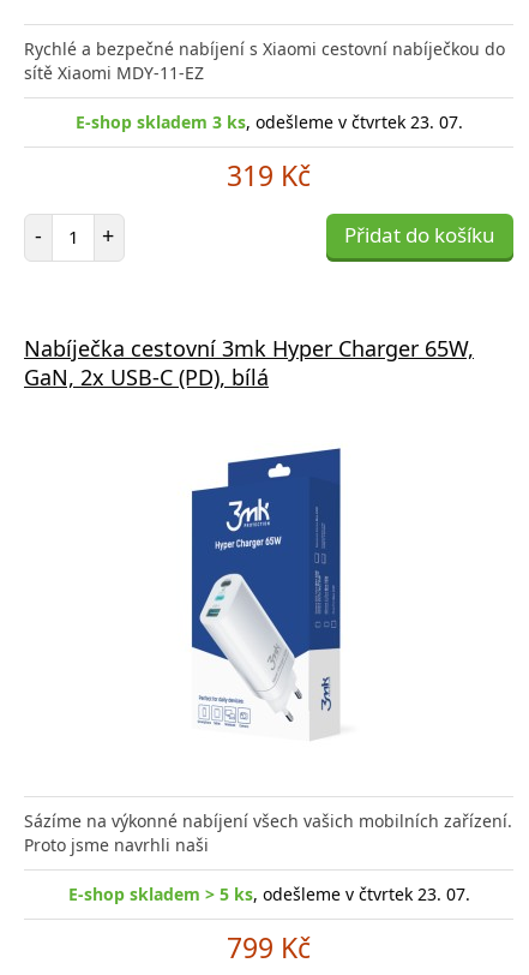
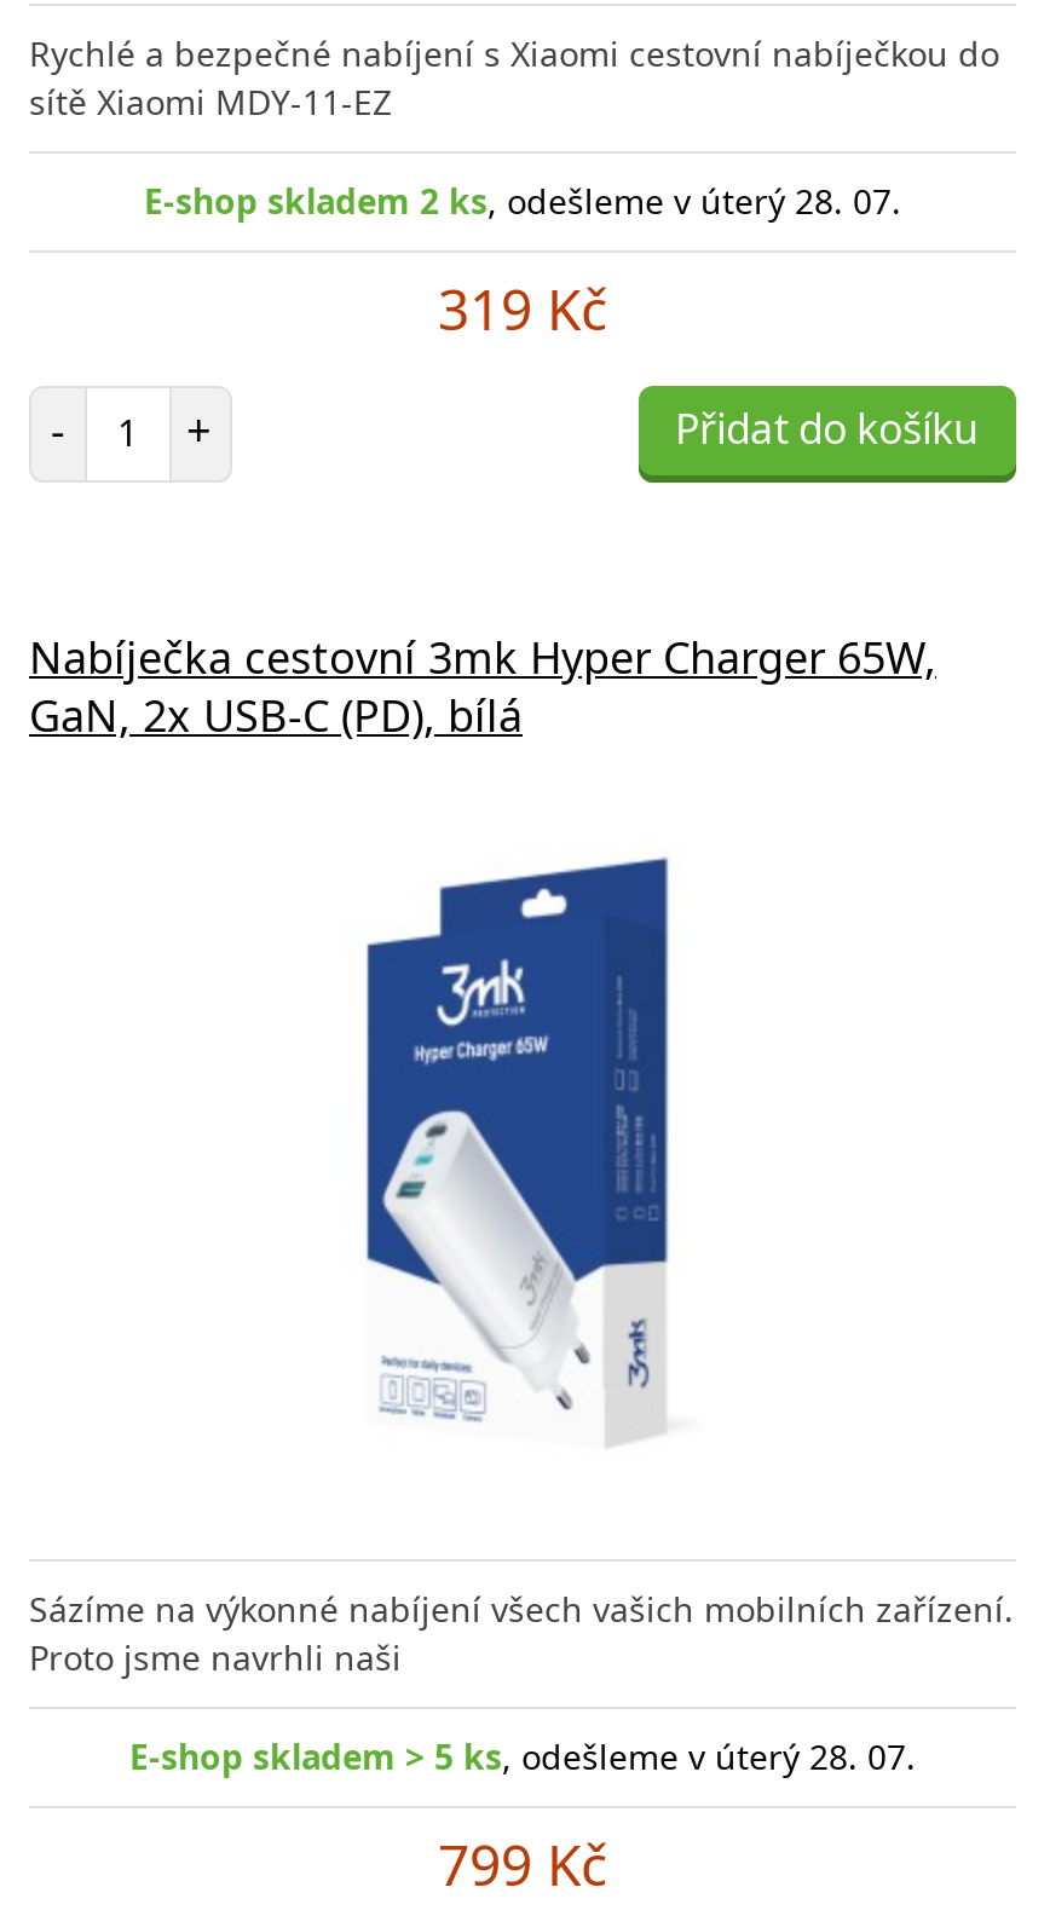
- E-shop skladem 3 ks, odešleme v čtvrtek 23. 07.
+ E-shop skladem 2 ks, odešleme v úterý 28. 07.

- E-shop skladem > 5 ks, odešleme v čtvrtek 23. 07.
+ E-shop skladem > 5 ks, odešleme v úterý 28. 07.
